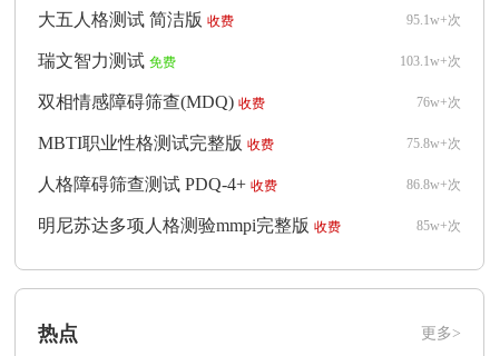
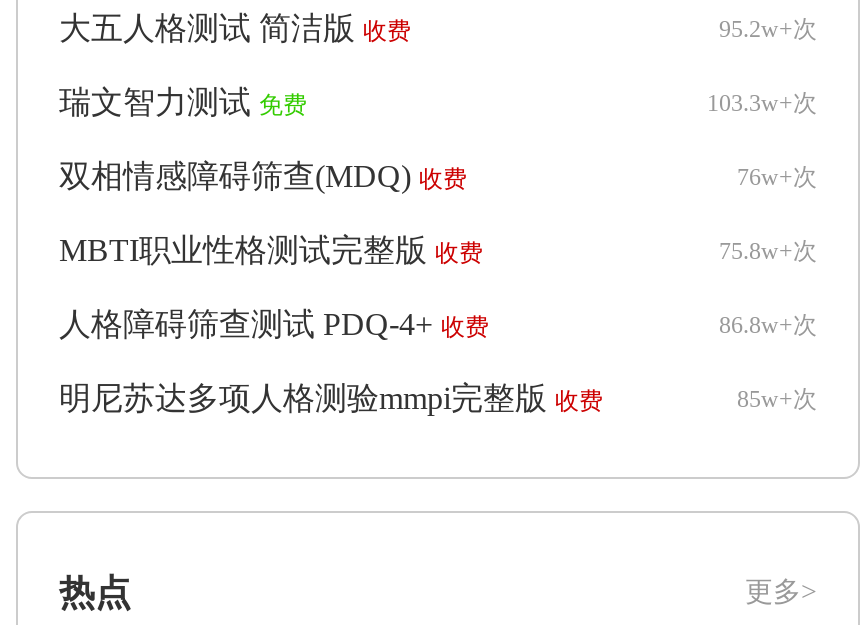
- 95.1w+次
+ 95.2w+次

- 103.1w+次
+ 103.3w+次
